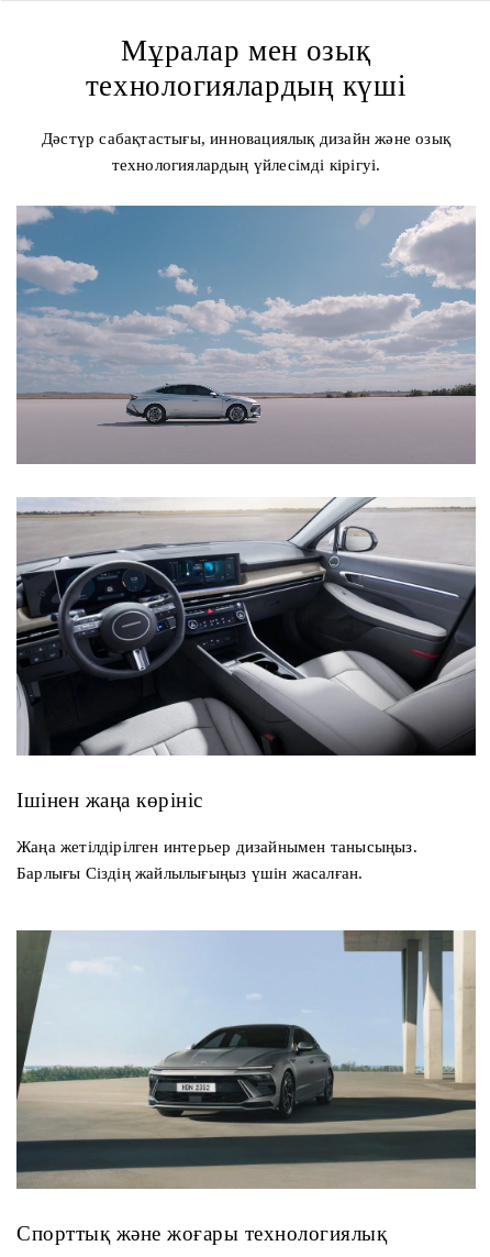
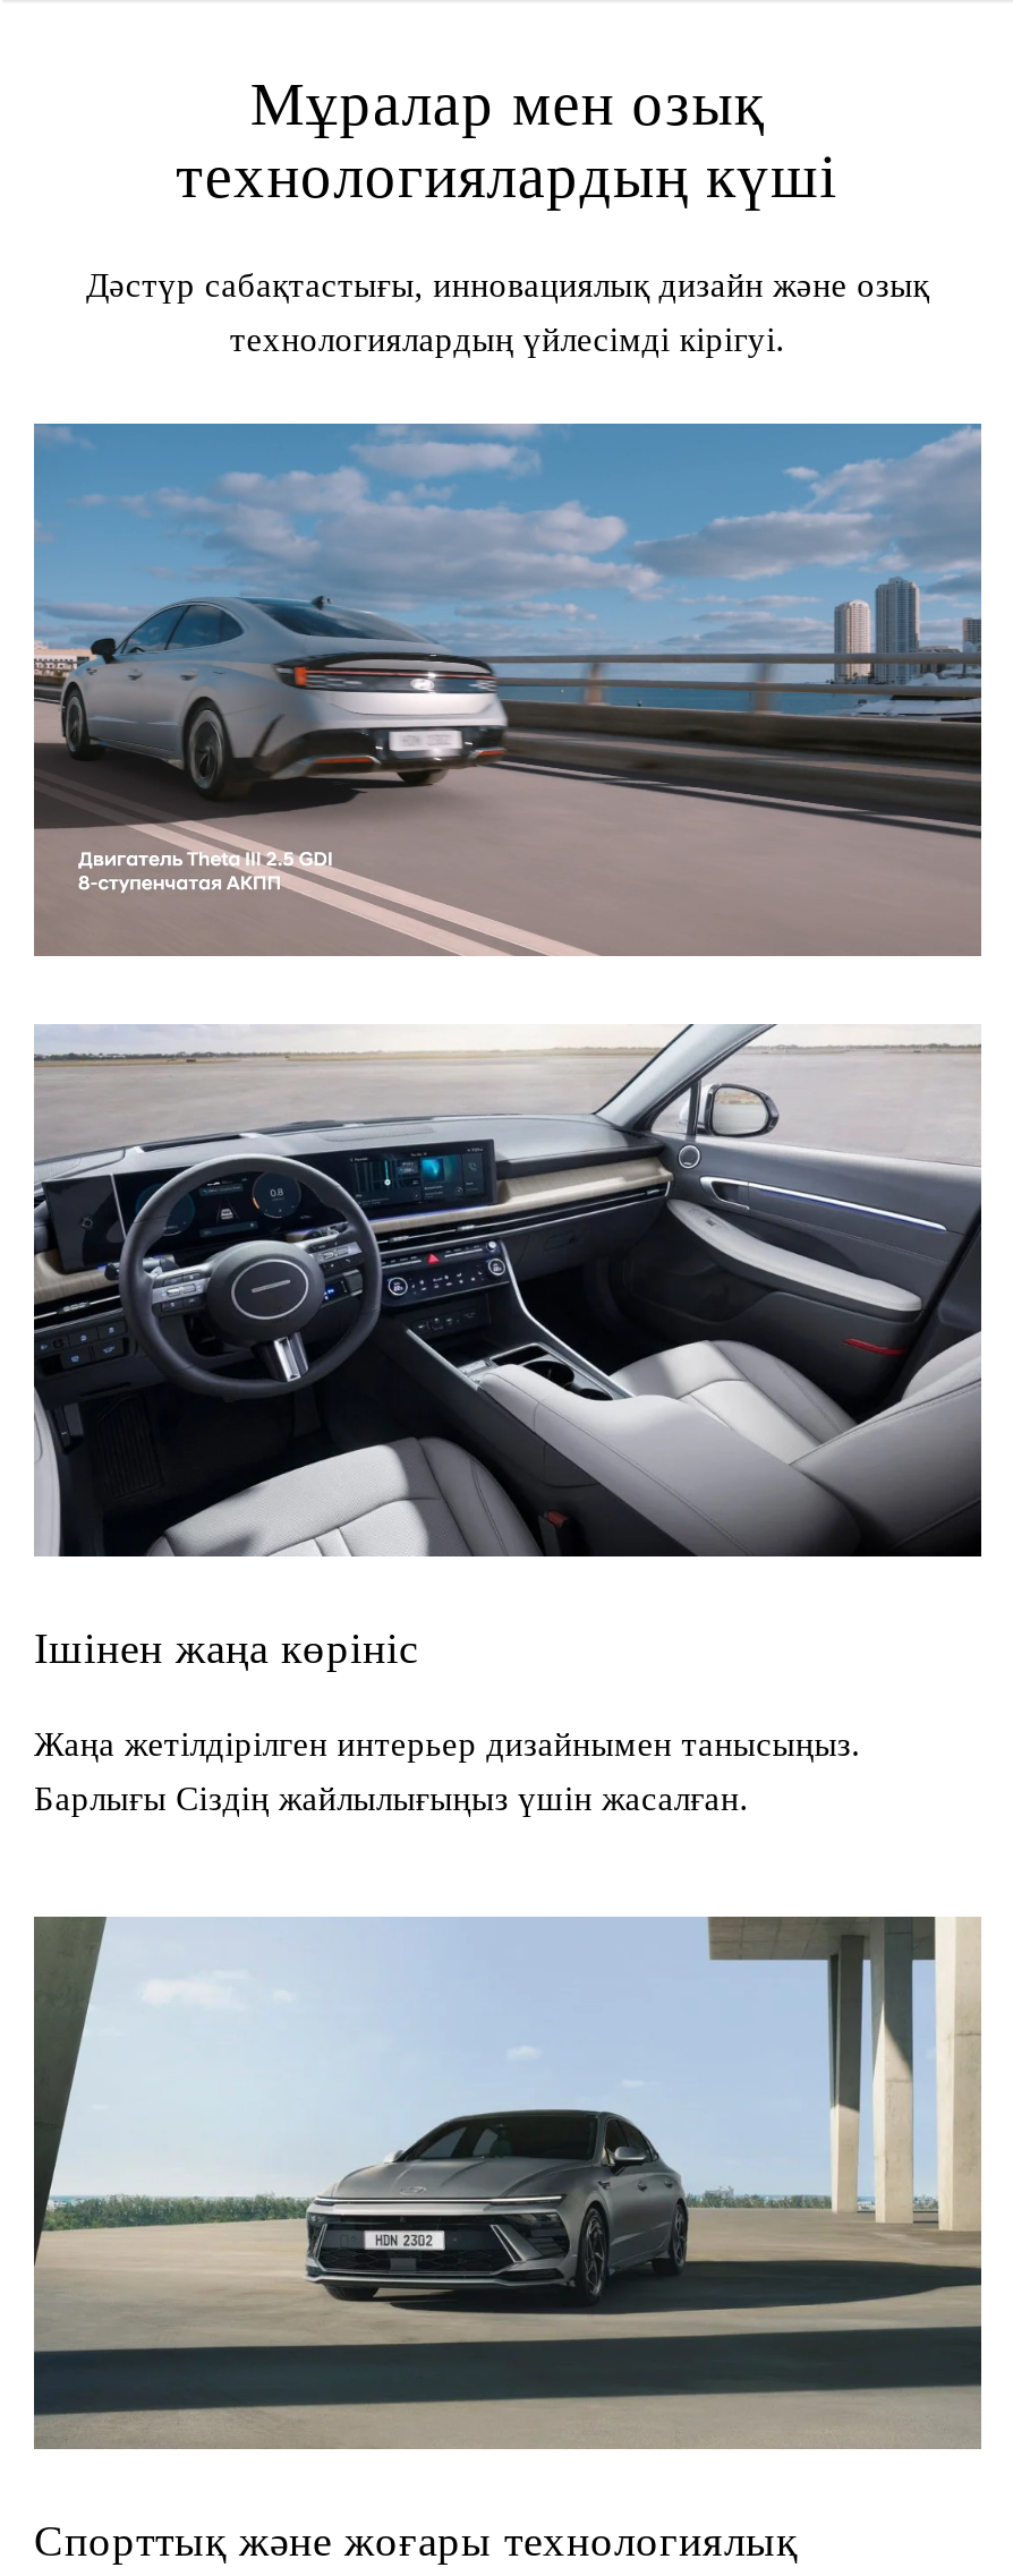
- [image]
+ [image]
